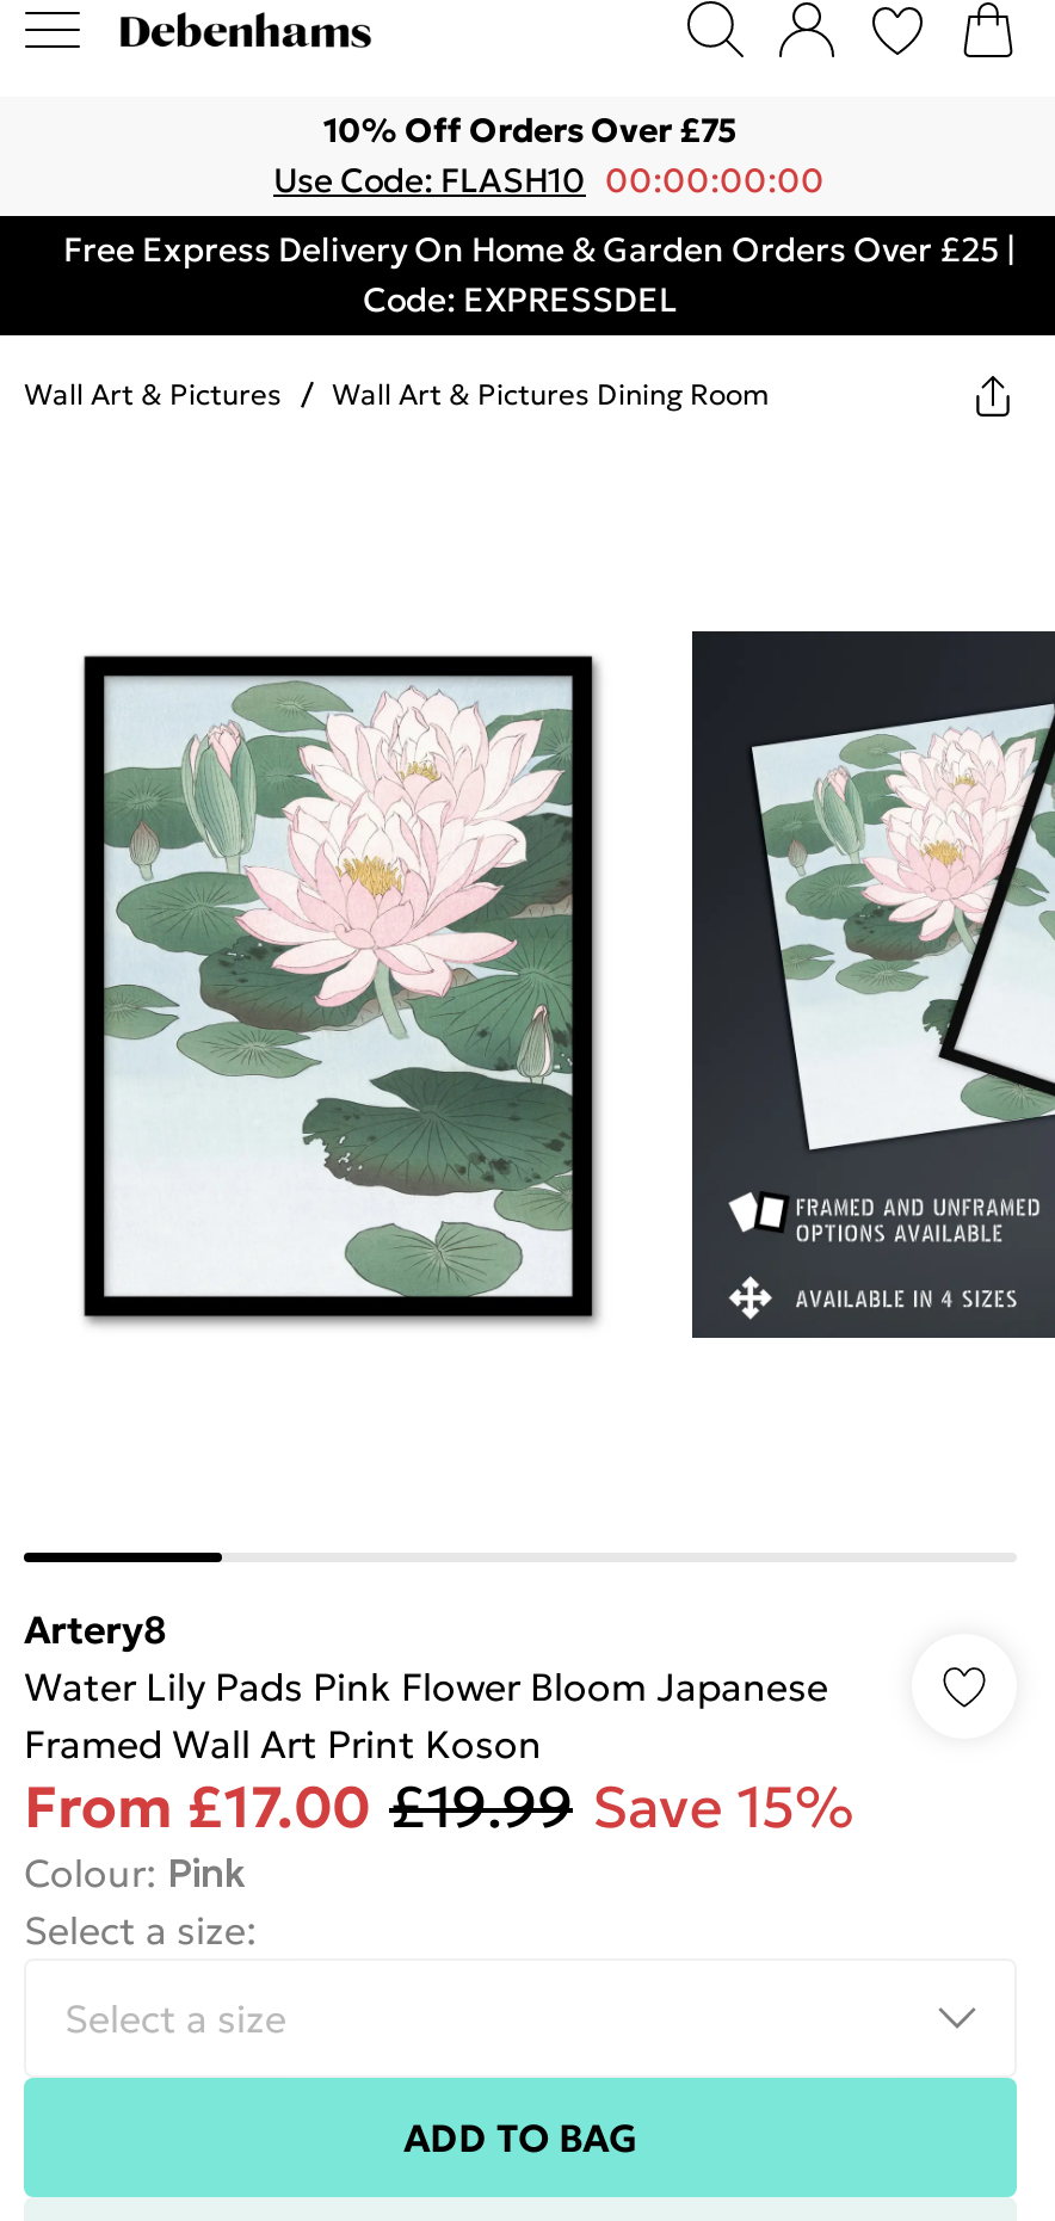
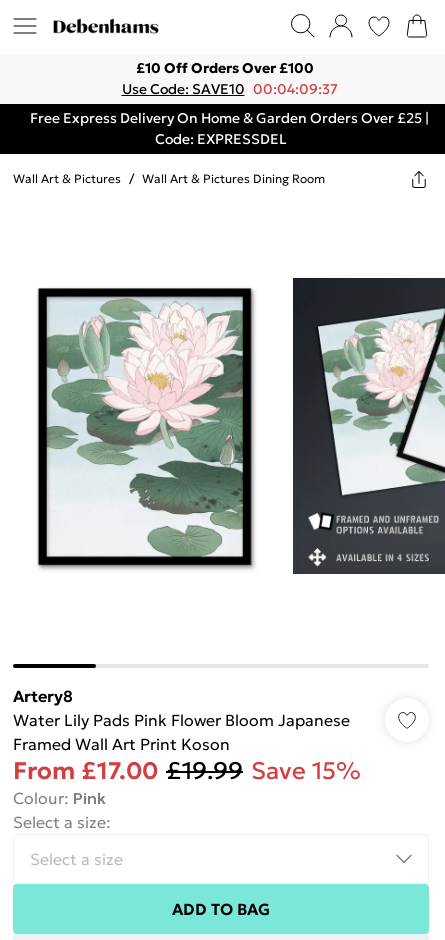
- 10% Off Orders Over £75
+ £10 Off Orders Over £100

- Use Code: FLASH10 00:00:00:00
+ Use Code: SAVE10 00:04:09:37
